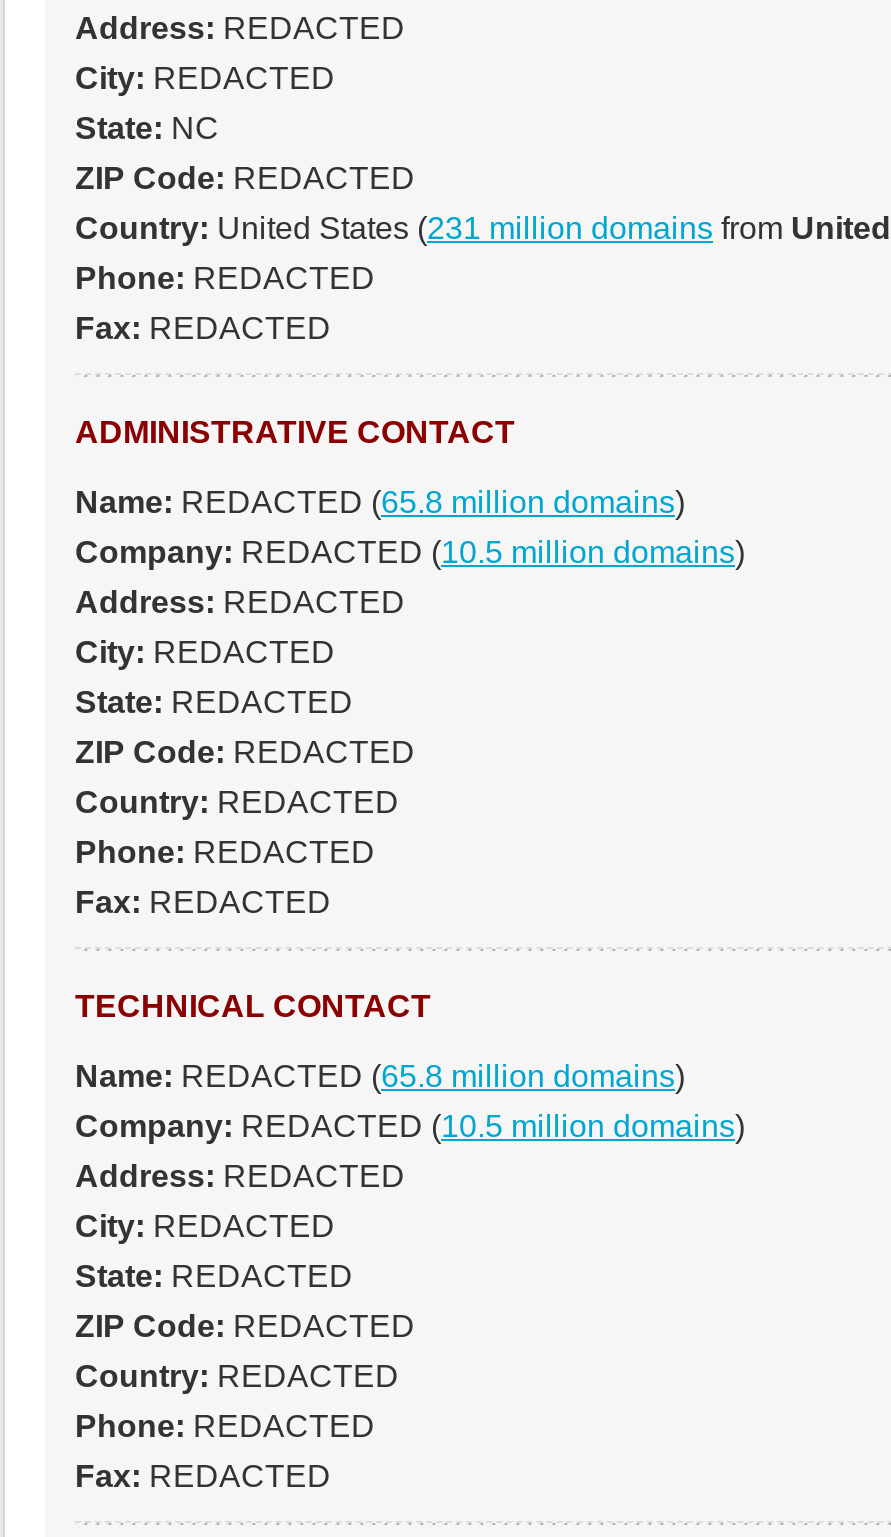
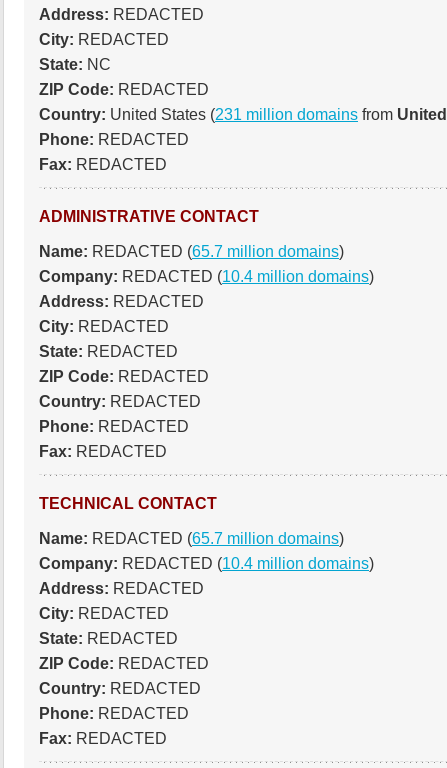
- Name: REDACTED (65.8 million domains)
+ Name: REDACTED (65.7 million domains)

- Company: REDACTED (10.5 million domains)
+ Company: REDACTED (10.4 million domains)

- Name: REDACTED (65.8 million domains)
+ Name: REDACTED (65.7 million domains)

- Company: REDACTED (10.5 million domains)
+ Company: REDACTED (10.4 million domains)
